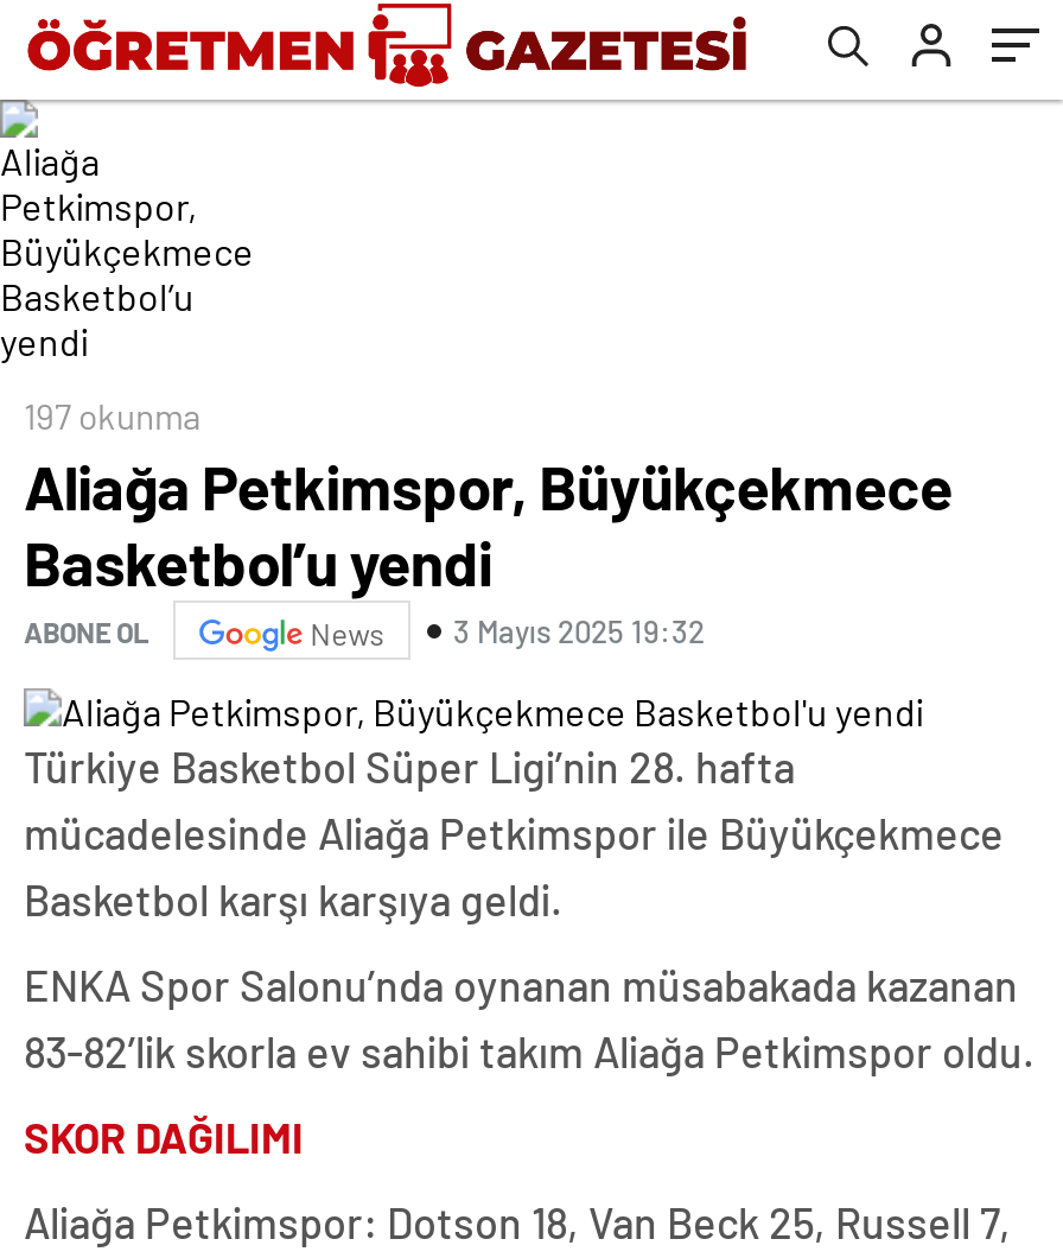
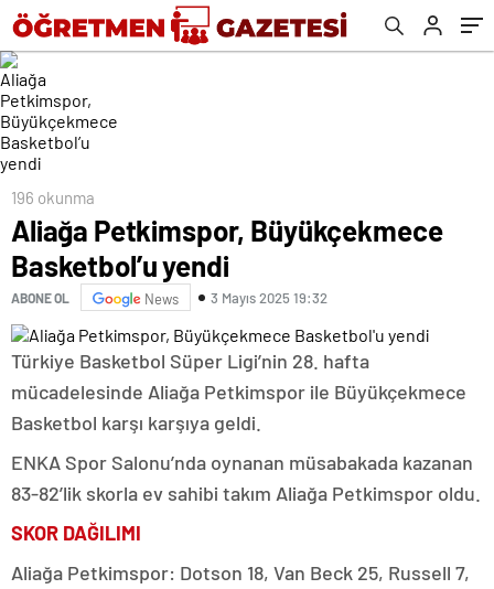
- 197 okunma
+ 196 okunma
